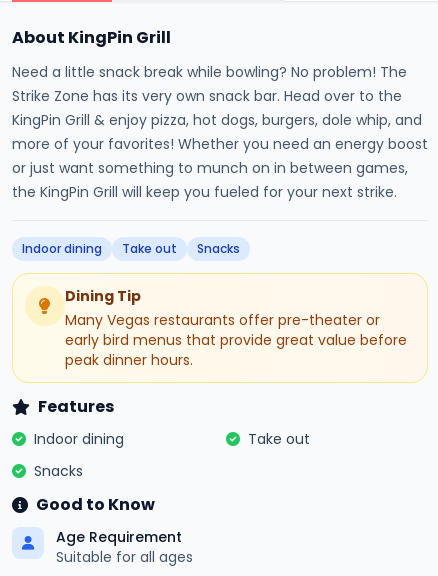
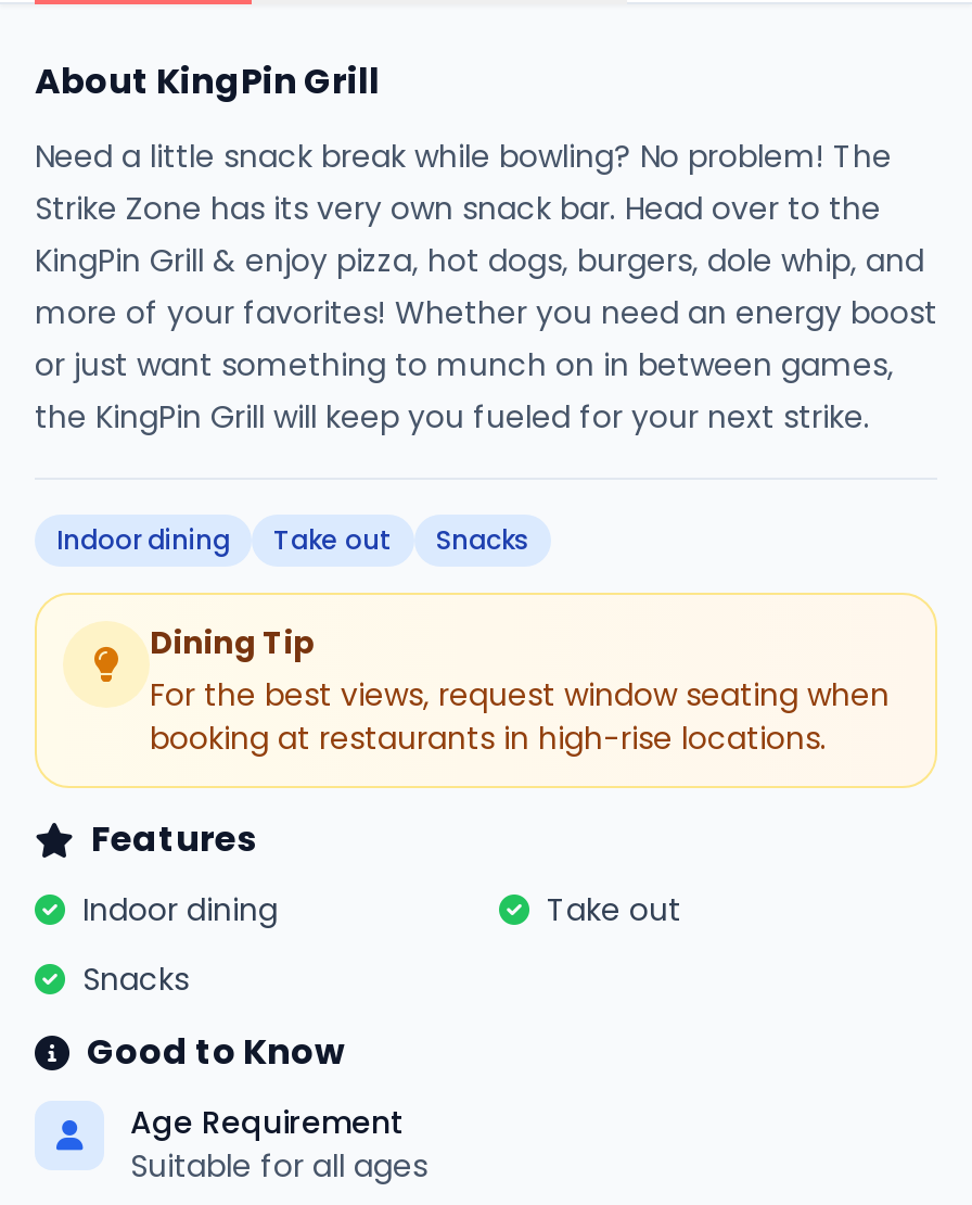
- Many Vegas restaurants offer pre-theater or
- early bird menus that provide great value before
- peak dinner hours.
+ For the best views, request window seating when
+ booking at restaurants in high-rise locations.
